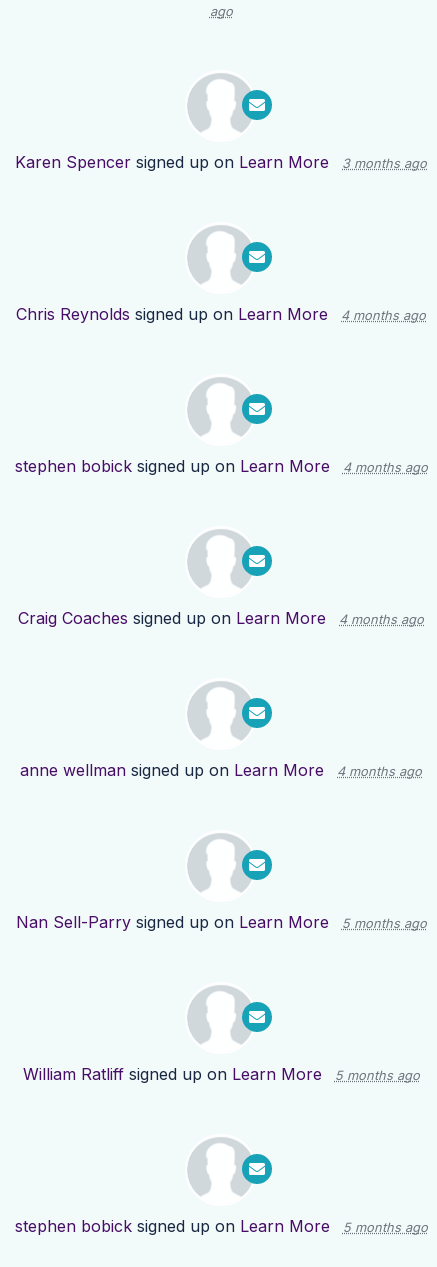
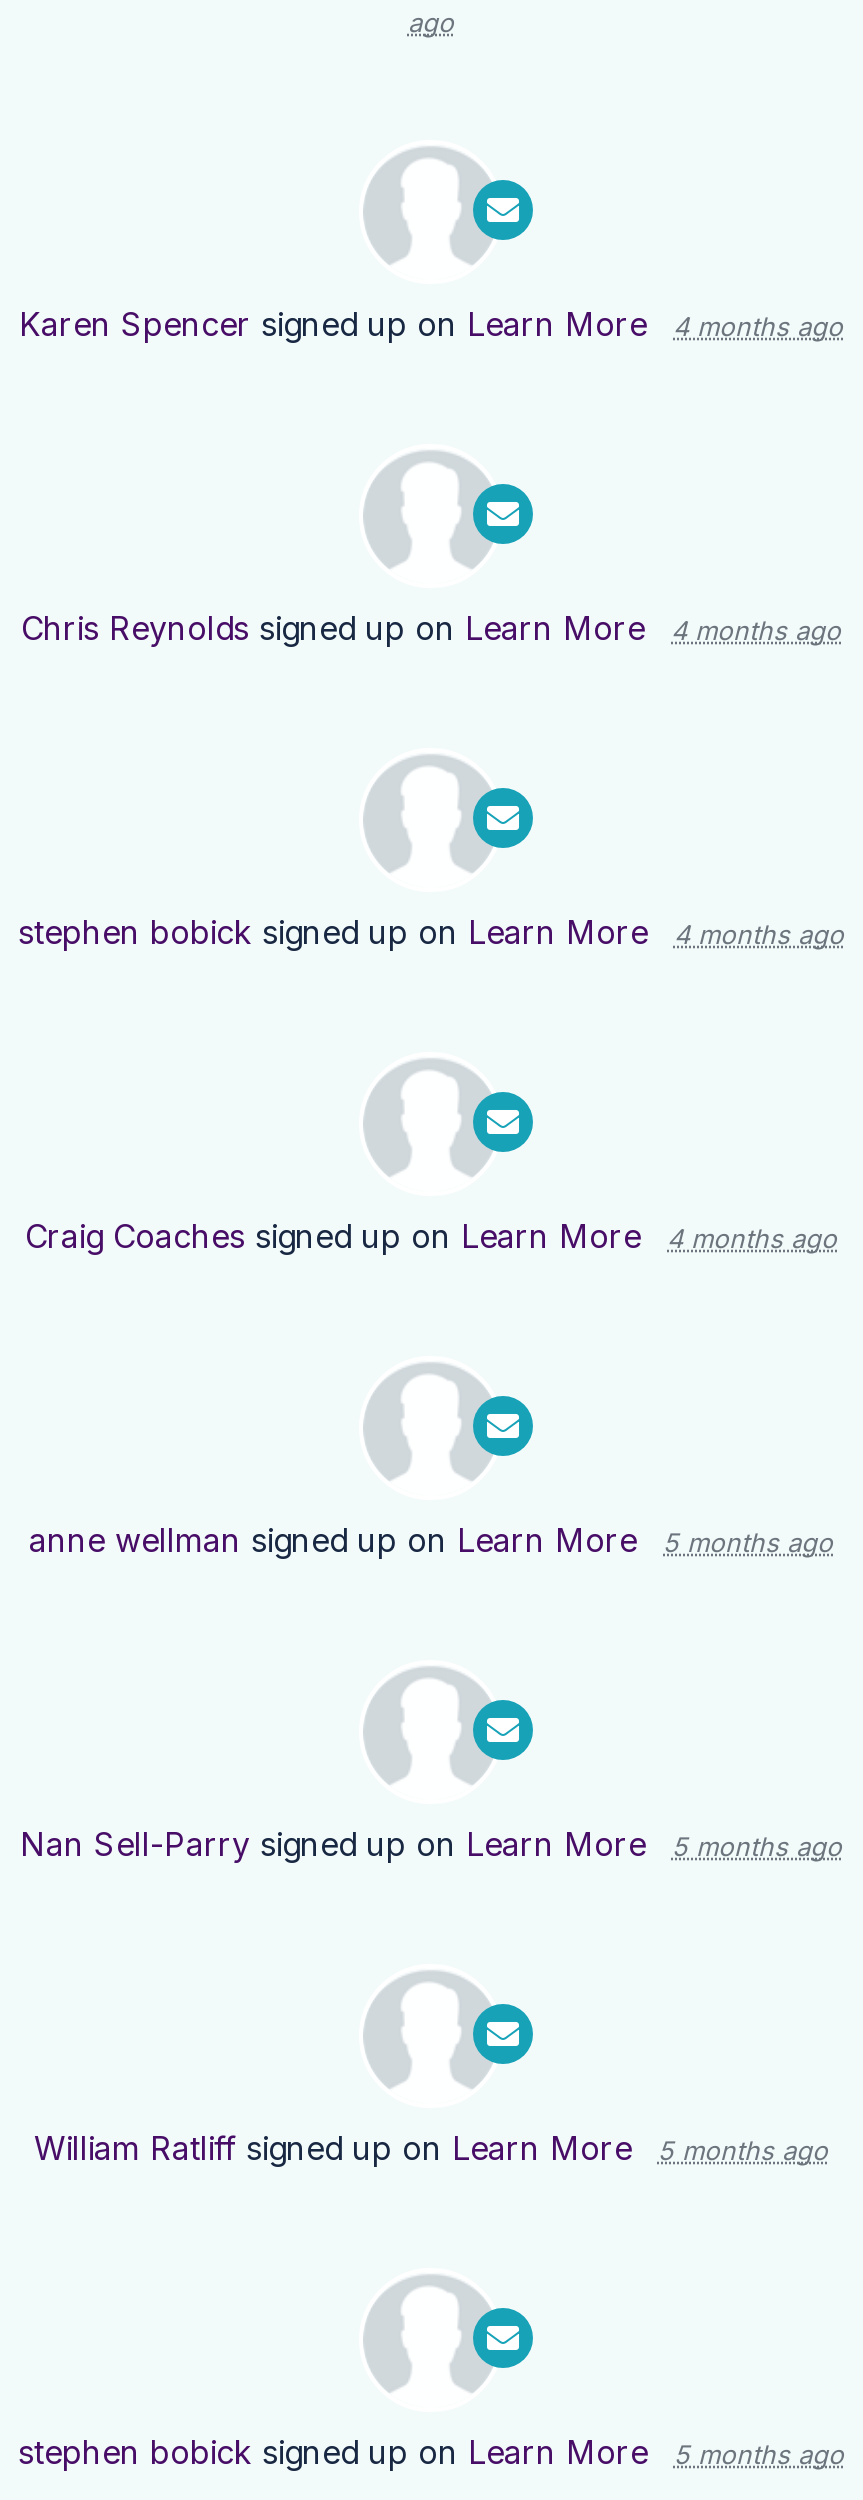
- Karen Spencer signed up on Learn More 3 months ago
+ Karen Spencer signed up on Learn More 4 months ago

- anne wellman signed up on Learn More 4 months ago
+ anne wellman signed up on Learn More 5 months ago
